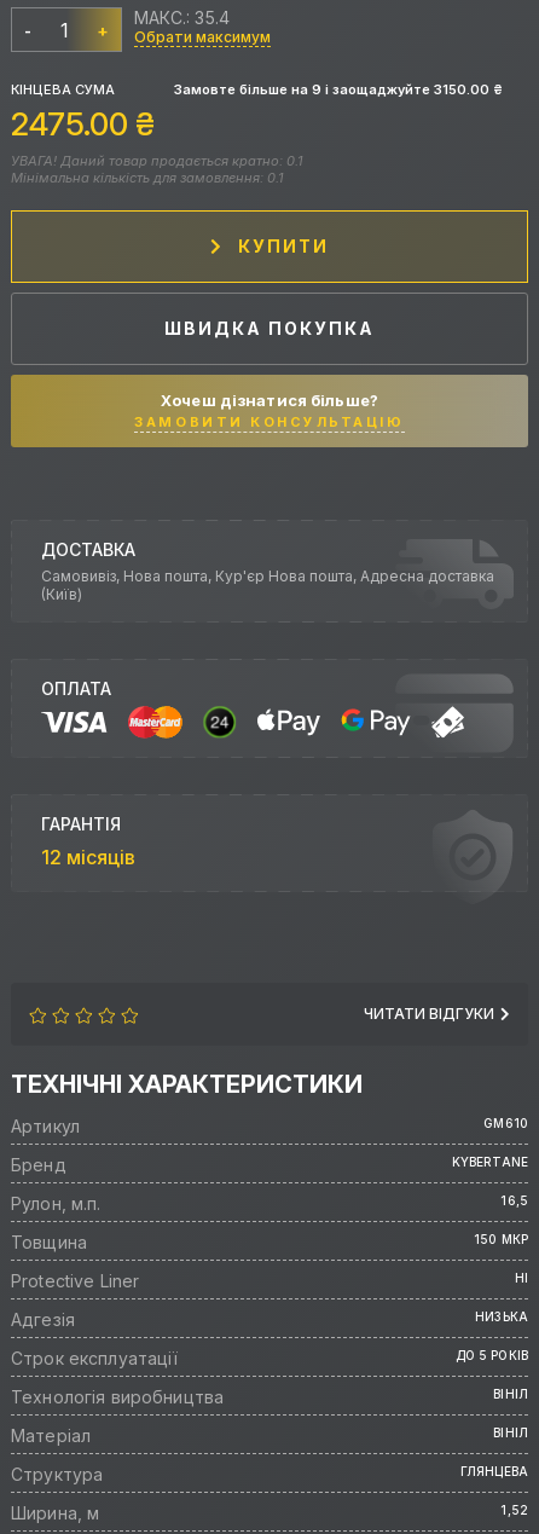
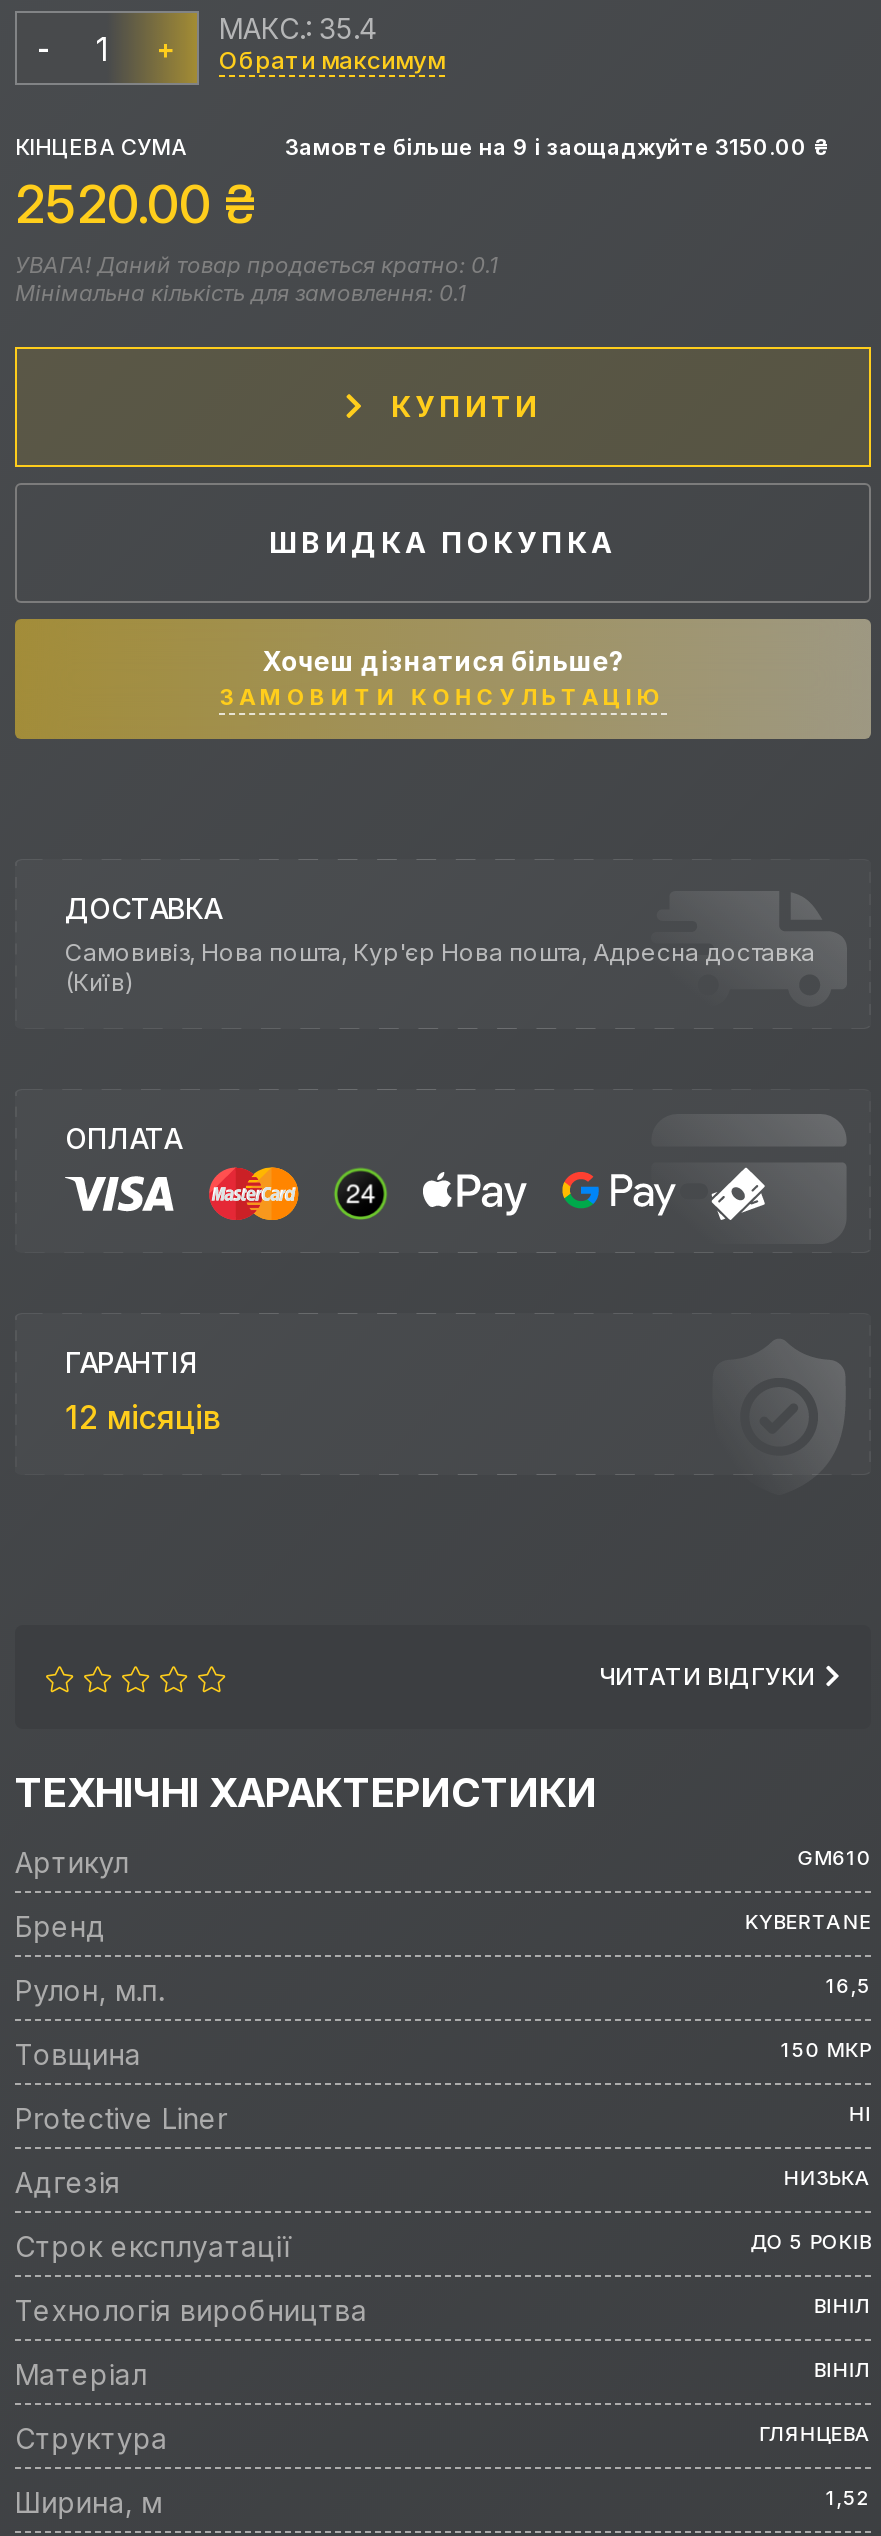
- 2475.00 ₴
+ 2520.00 ₴
